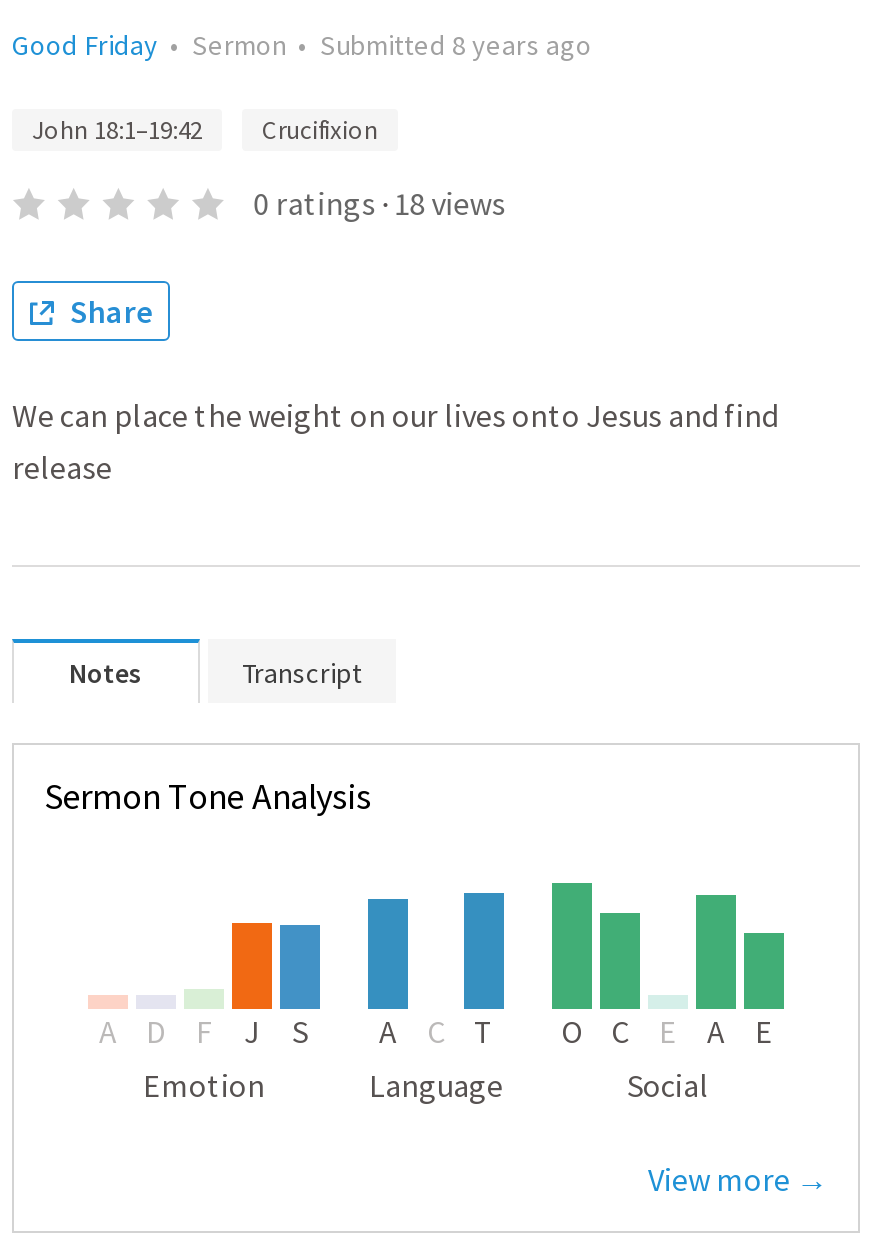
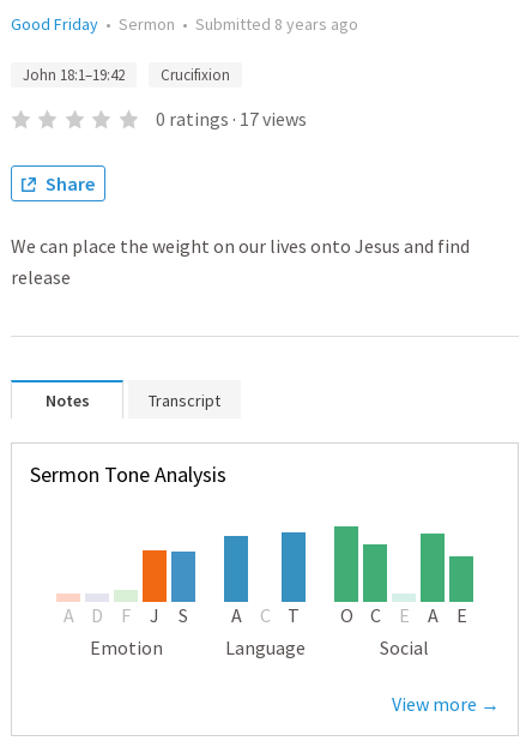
- 0 ratings · 18 views
+ 0 ratings · 17 views
